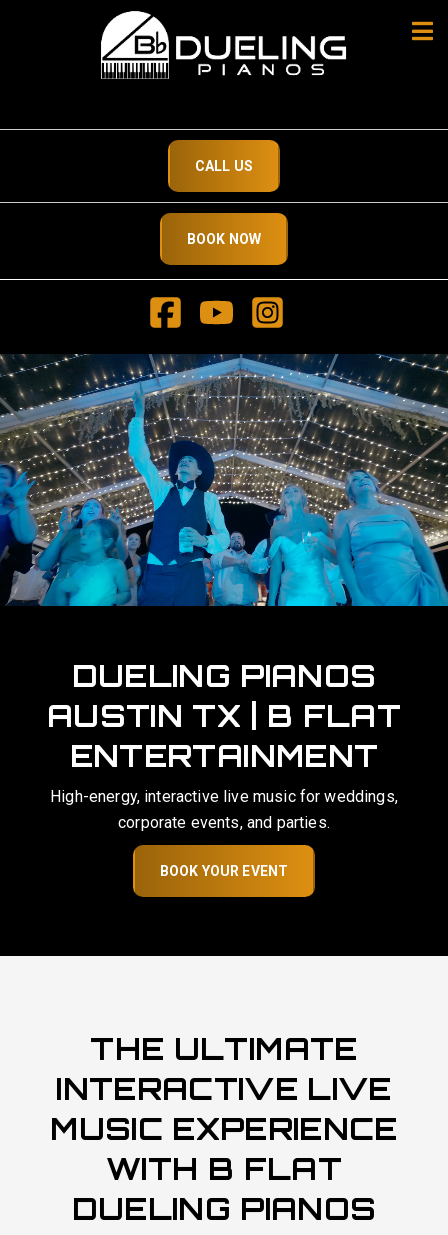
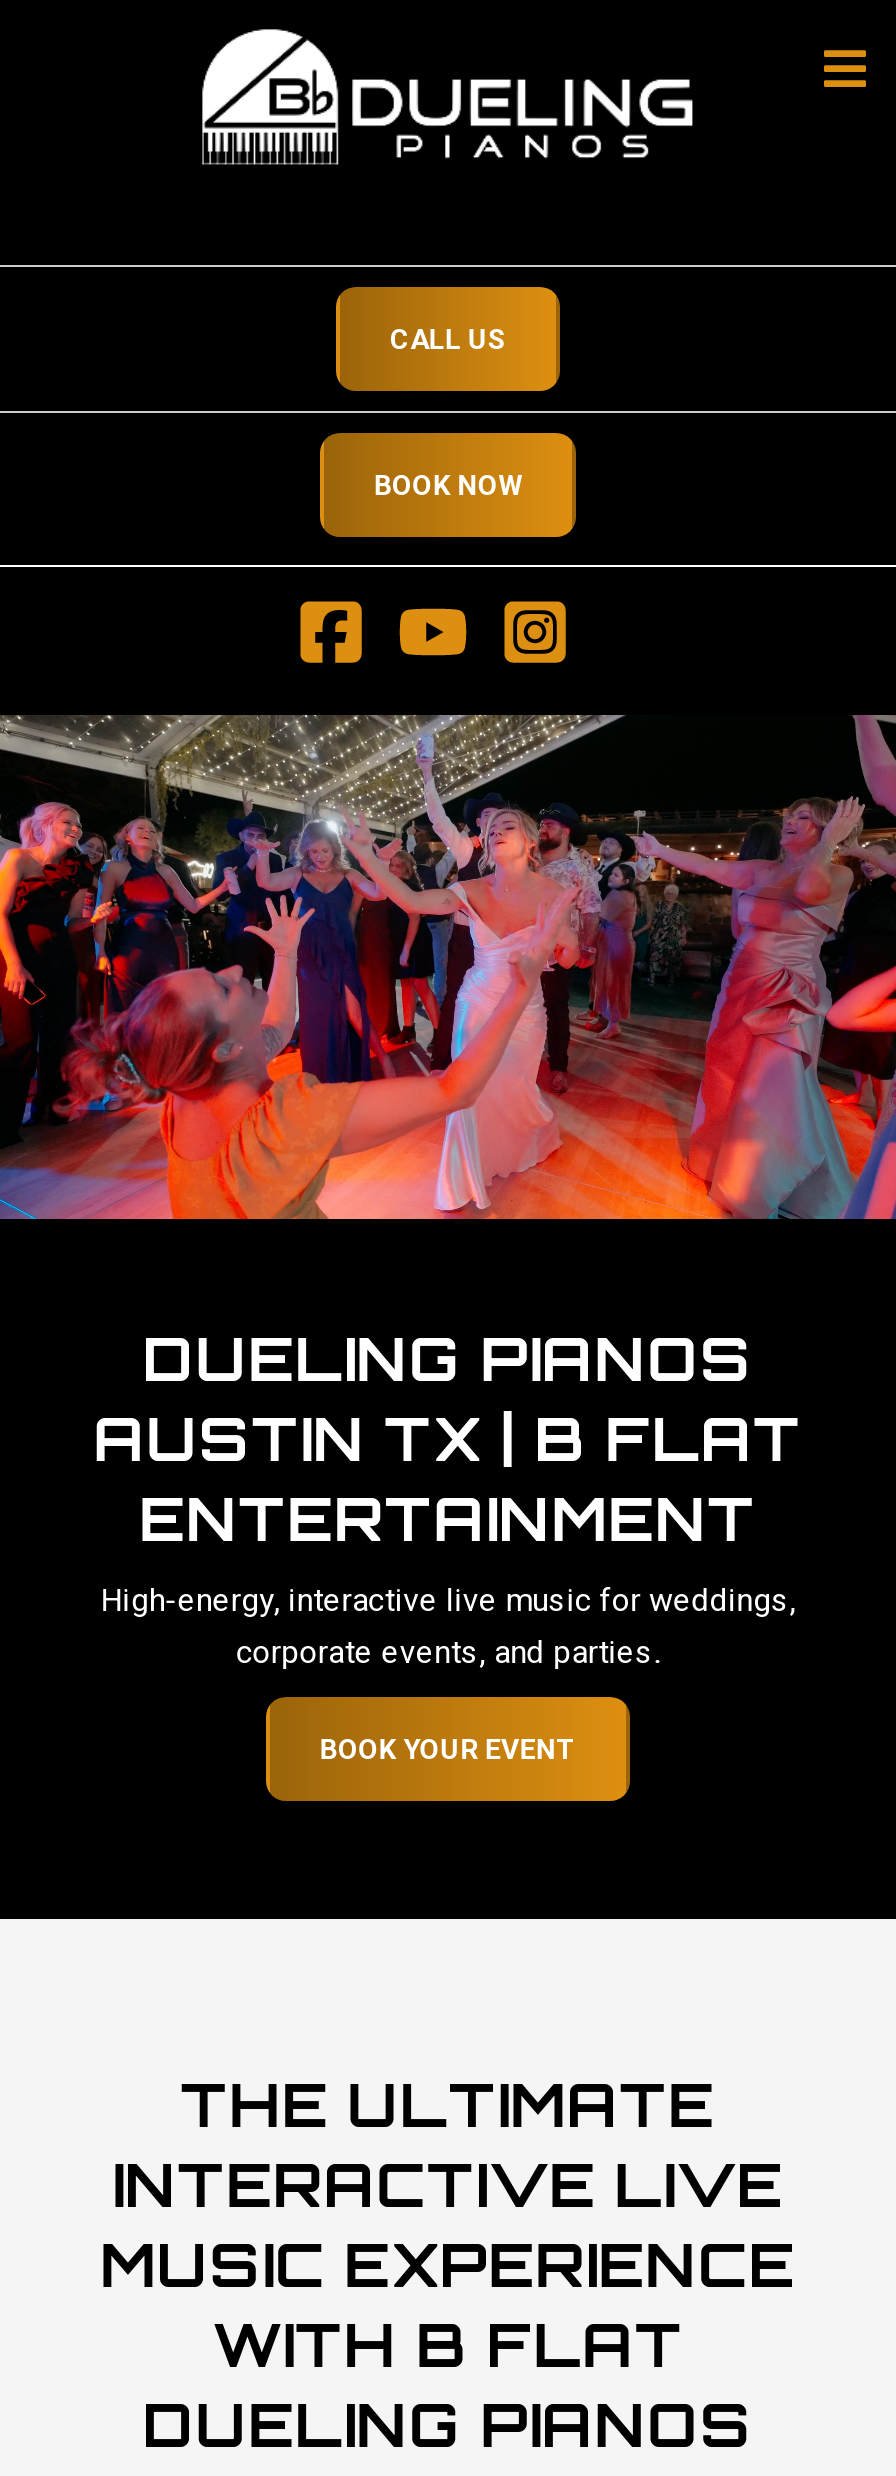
- [image]
+ [image]
